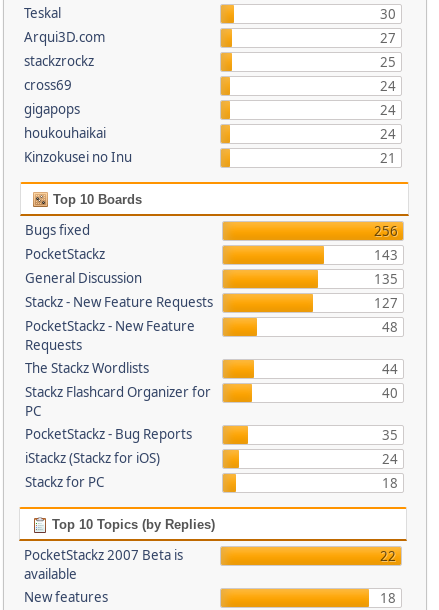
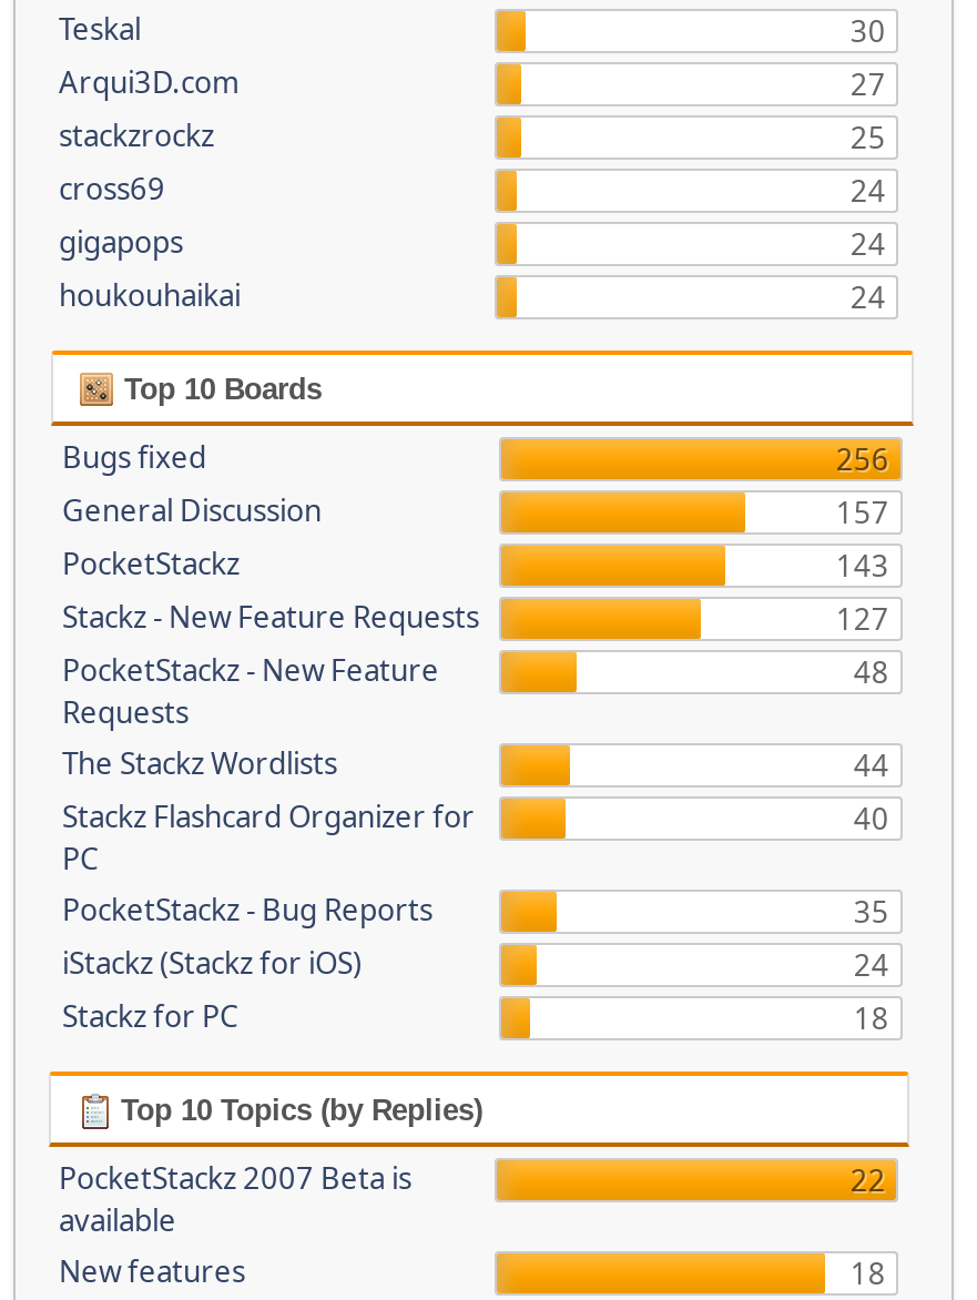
- Kinzokusei no Inu
- 21

+ 157

moved up: General Discussion

- 135
